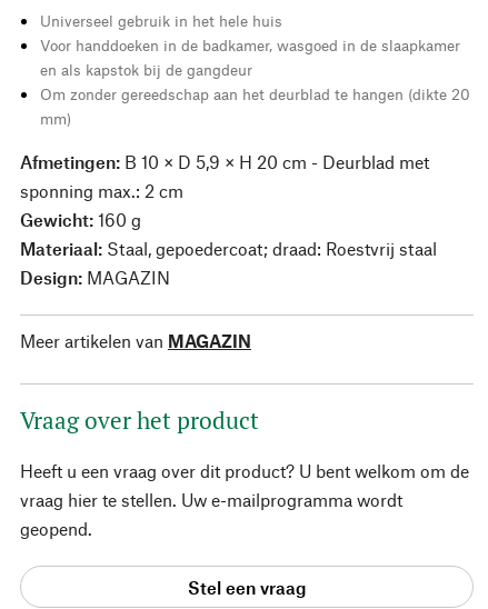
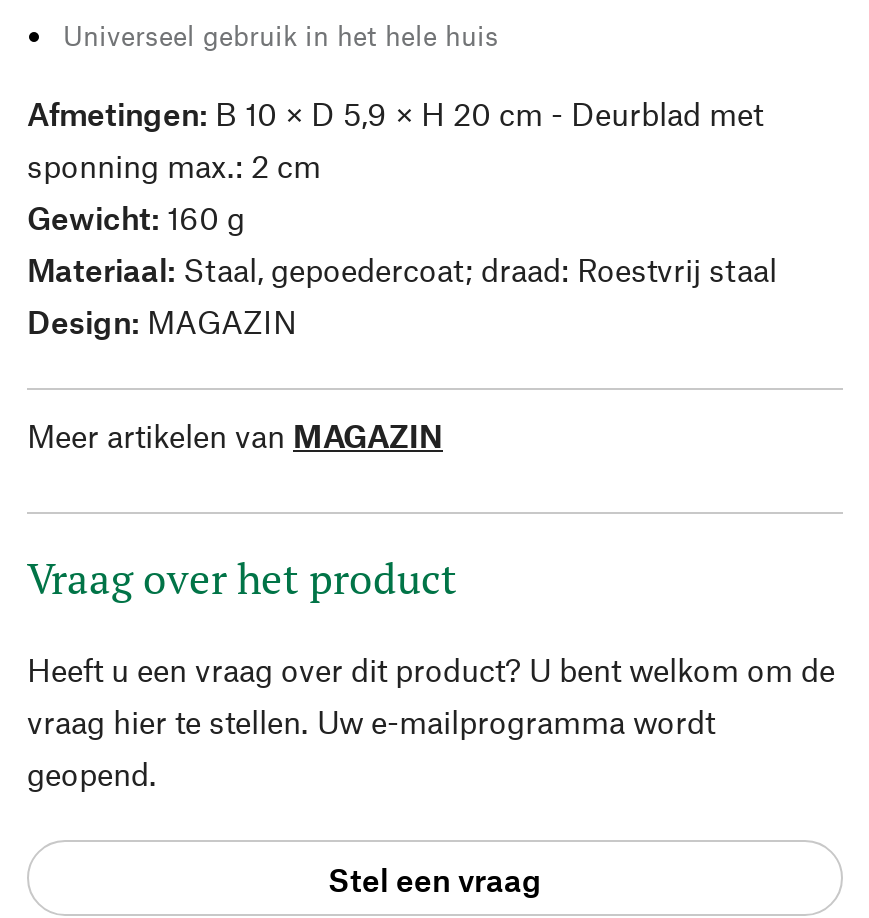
- Voor handdoeken in de badkamer, wasgoed in de slaapkamer
- en als kapstok bij de gangdeur
- Om zonder gereedschap aan het deurblad te hangen (dikte 20
- mm)
